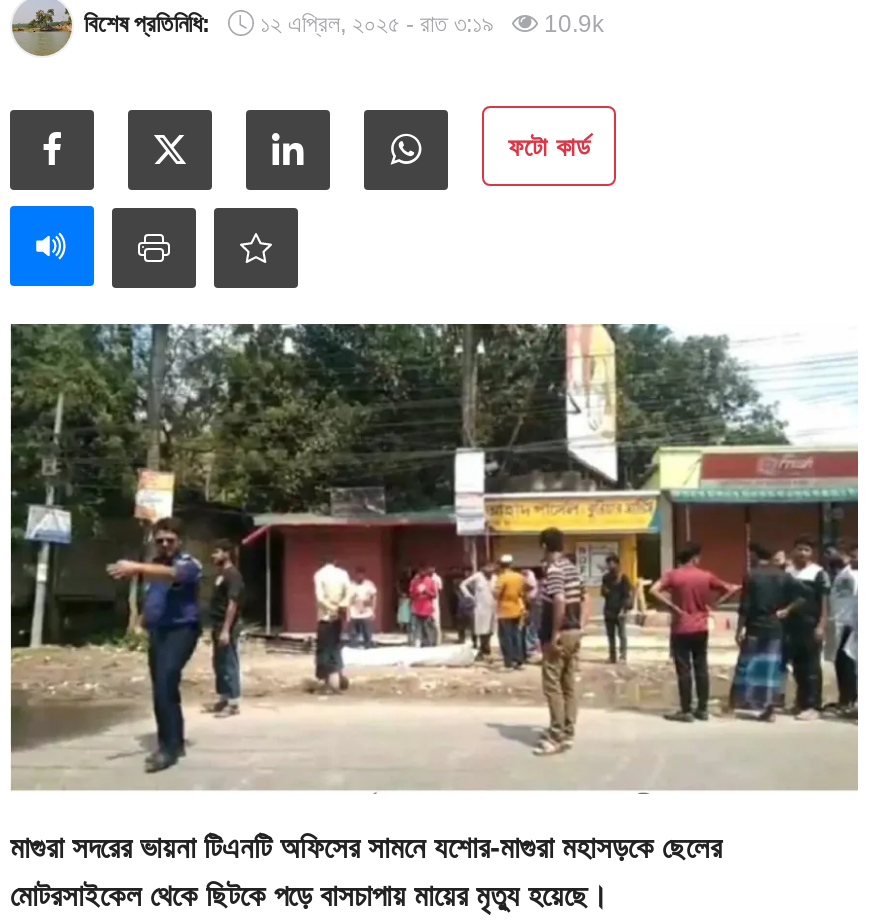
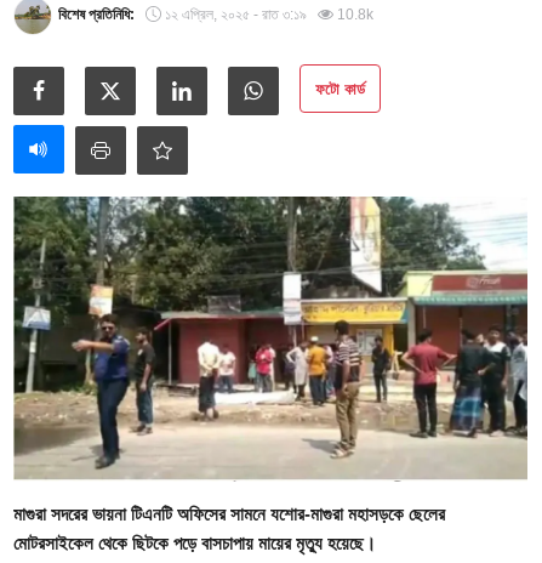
- বিশেষ প্রতিনিধি: ১২ এপ্রিল, ২০২৫ - রাত ৩:১৯ 10.9k
+ বিশেষ প্রতিনিধি: ১২ এপ্রিল, ২০২৫ - রাত ৩:১৯ 10.8k
